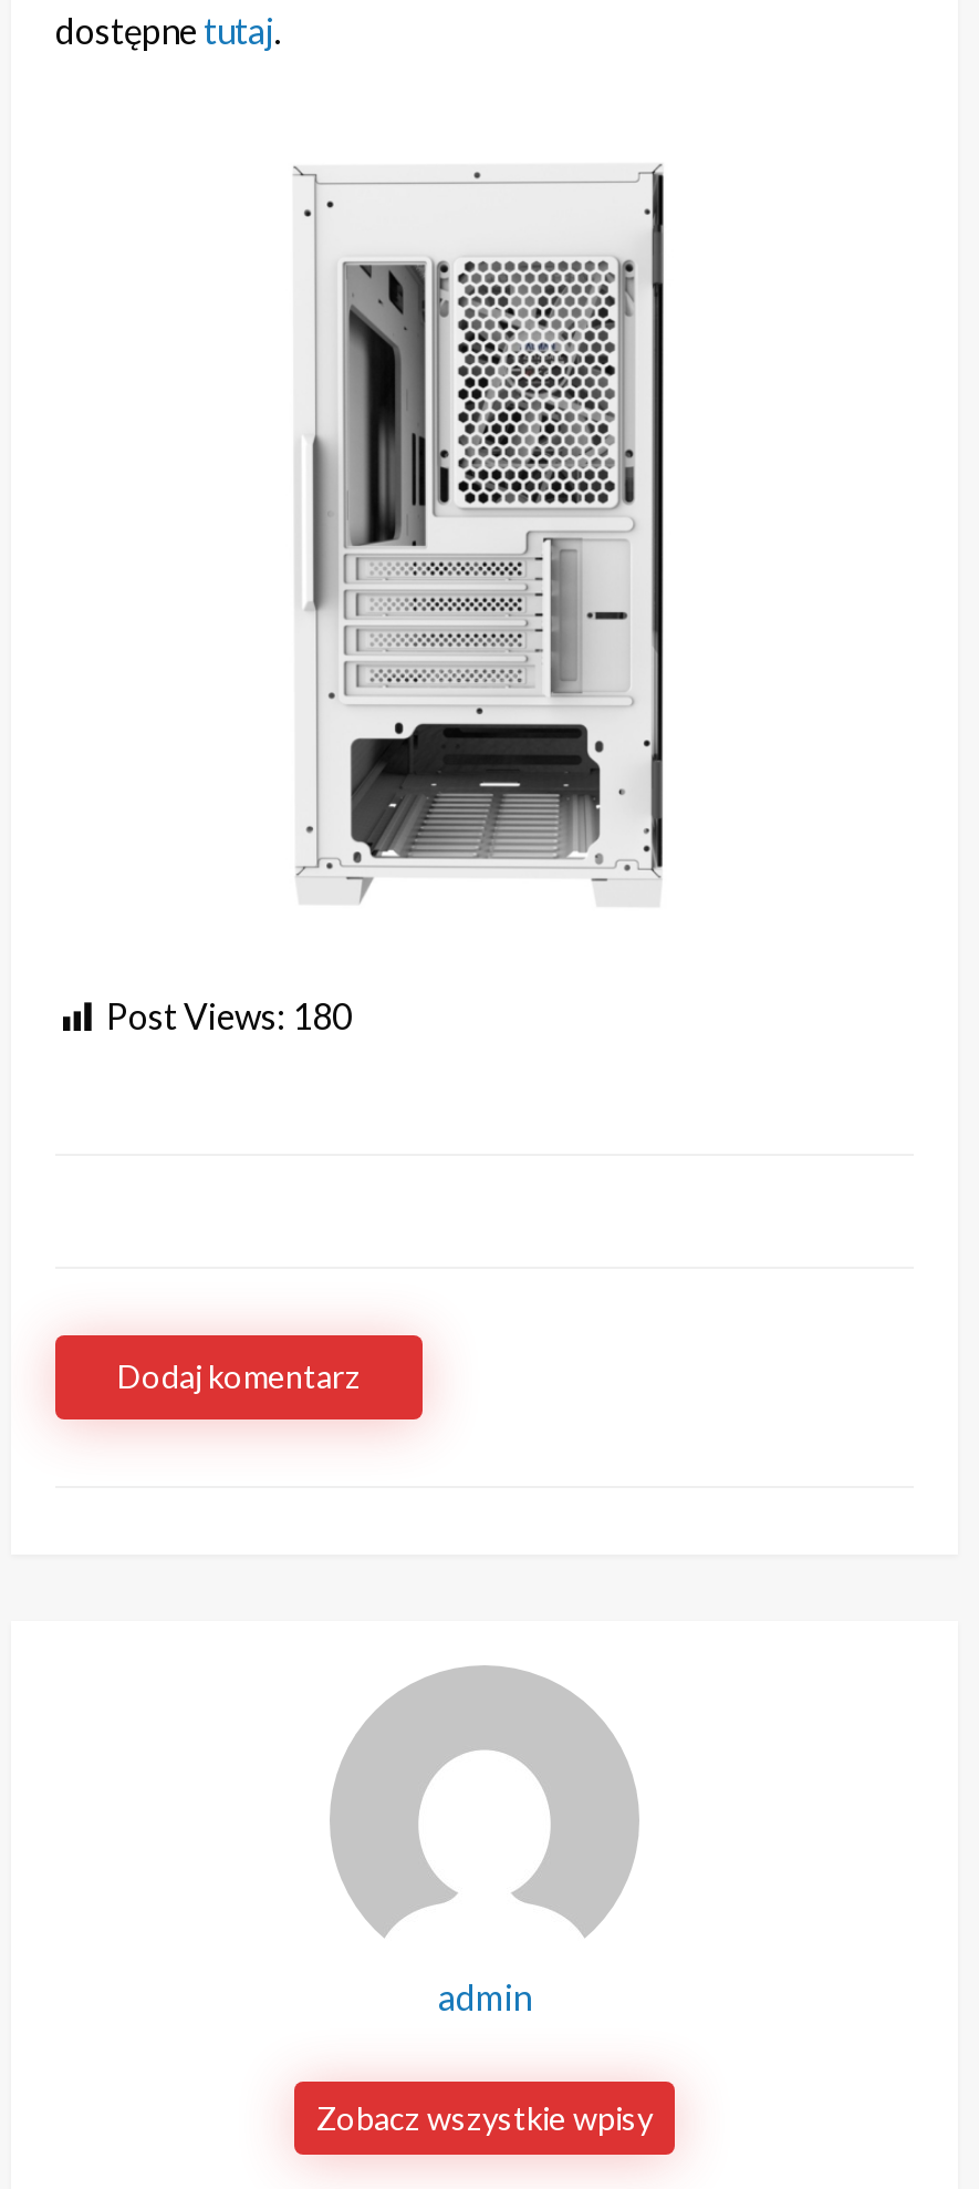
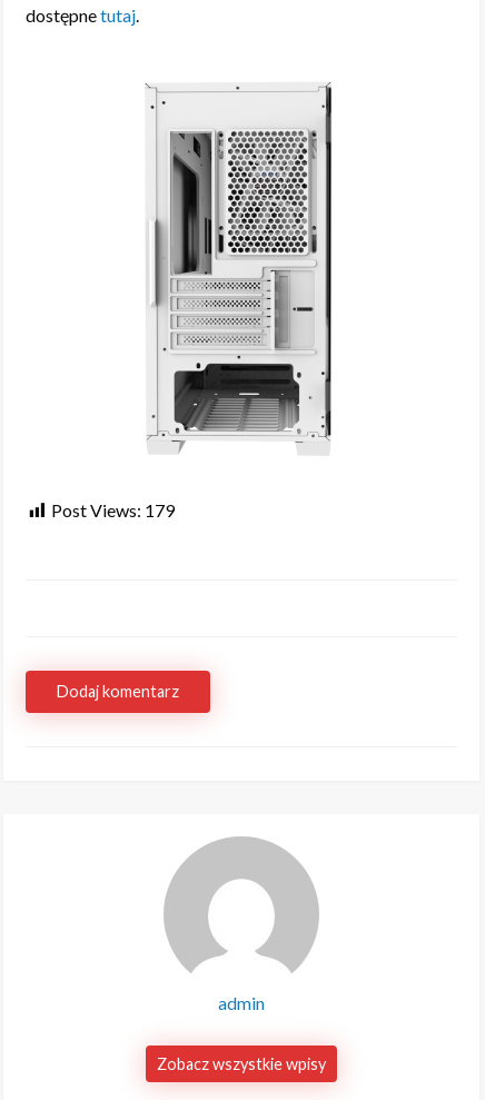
- Post Views: 180
+ Post Views: 179
